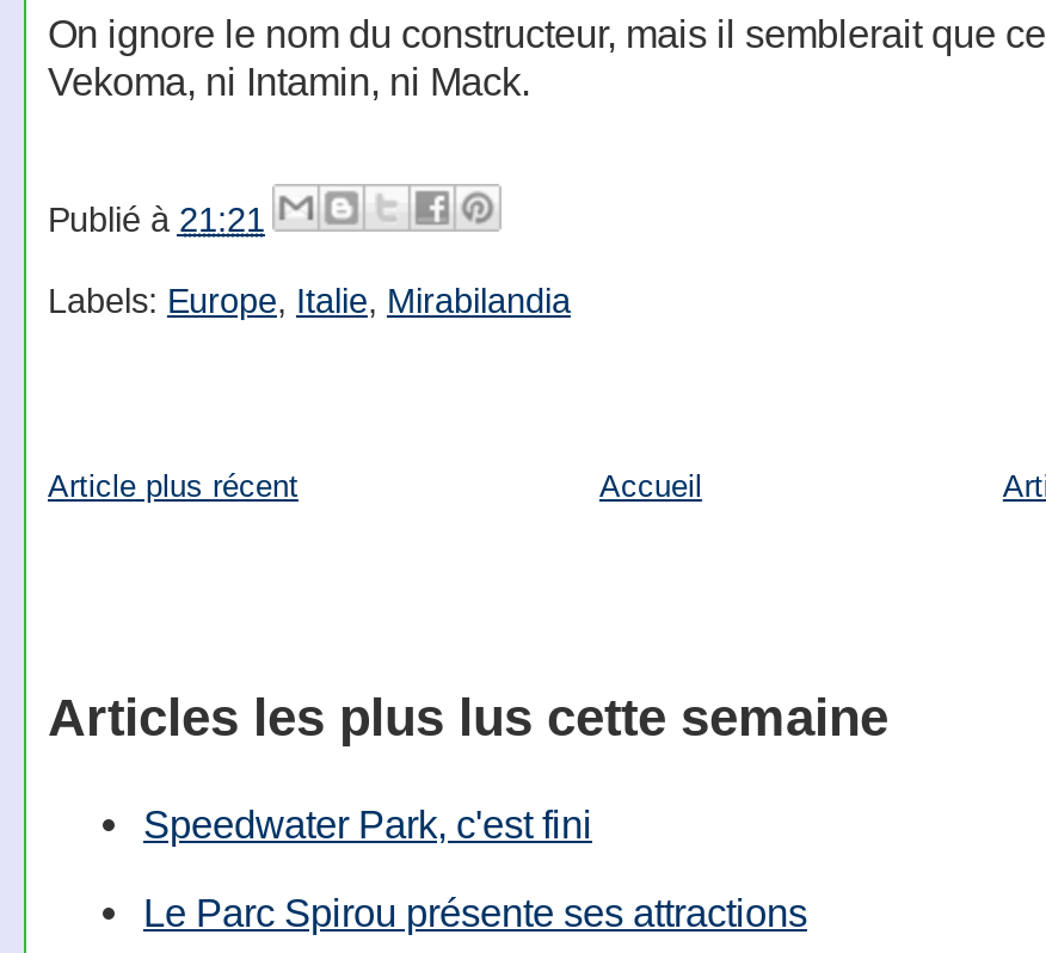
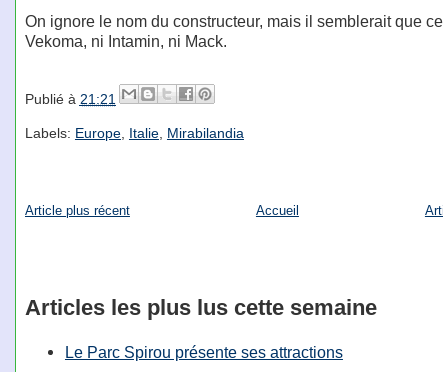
- Speedwater Park, c'est fini
